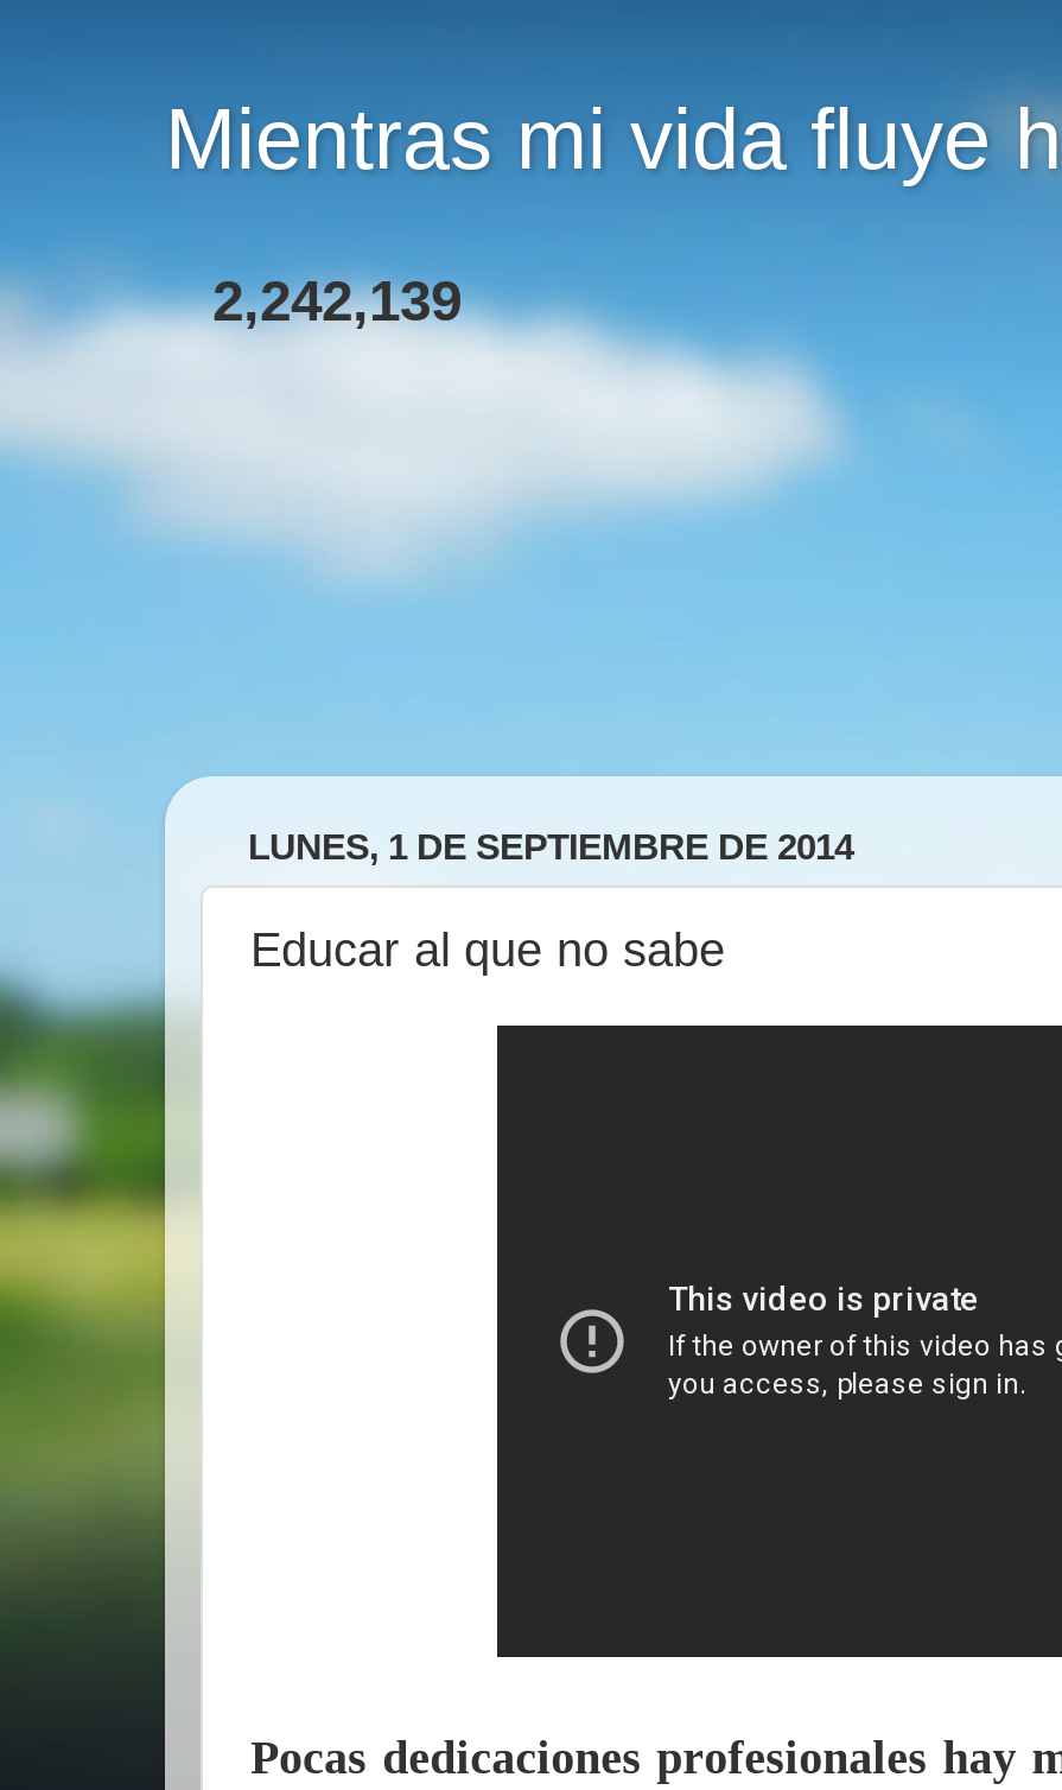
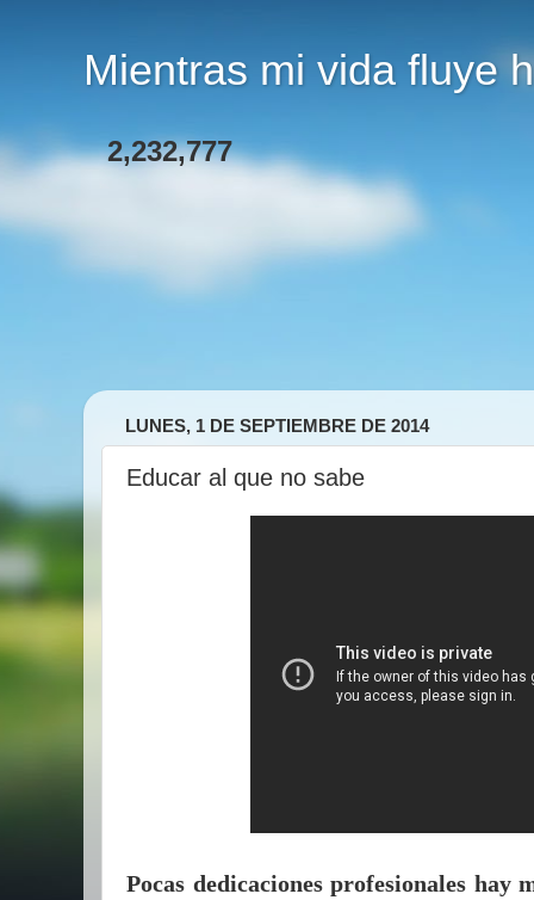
- 2,242,139
+ 2,232,777
